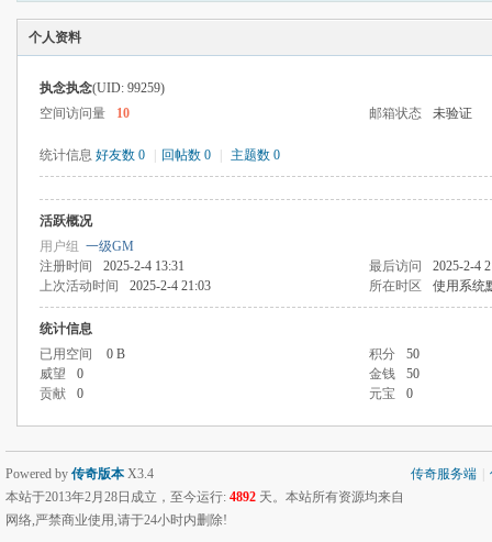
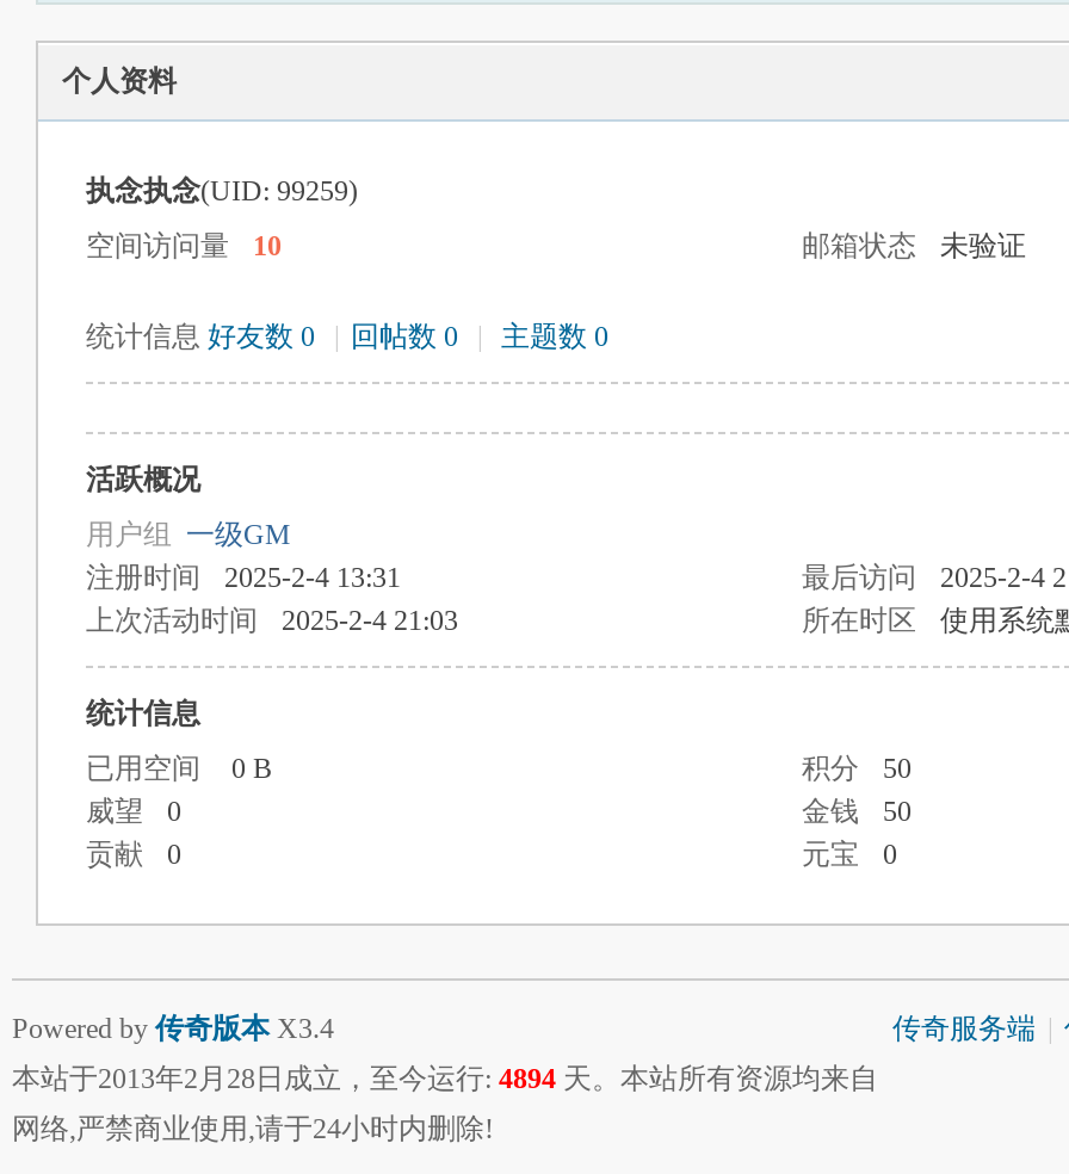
- 本站于2013年2月28日成立，至今运行: 4892天。本站所有资源均来自
+ 本站于2013年2月28日成立，至今运行: 4894天。本站所有资源均来自
